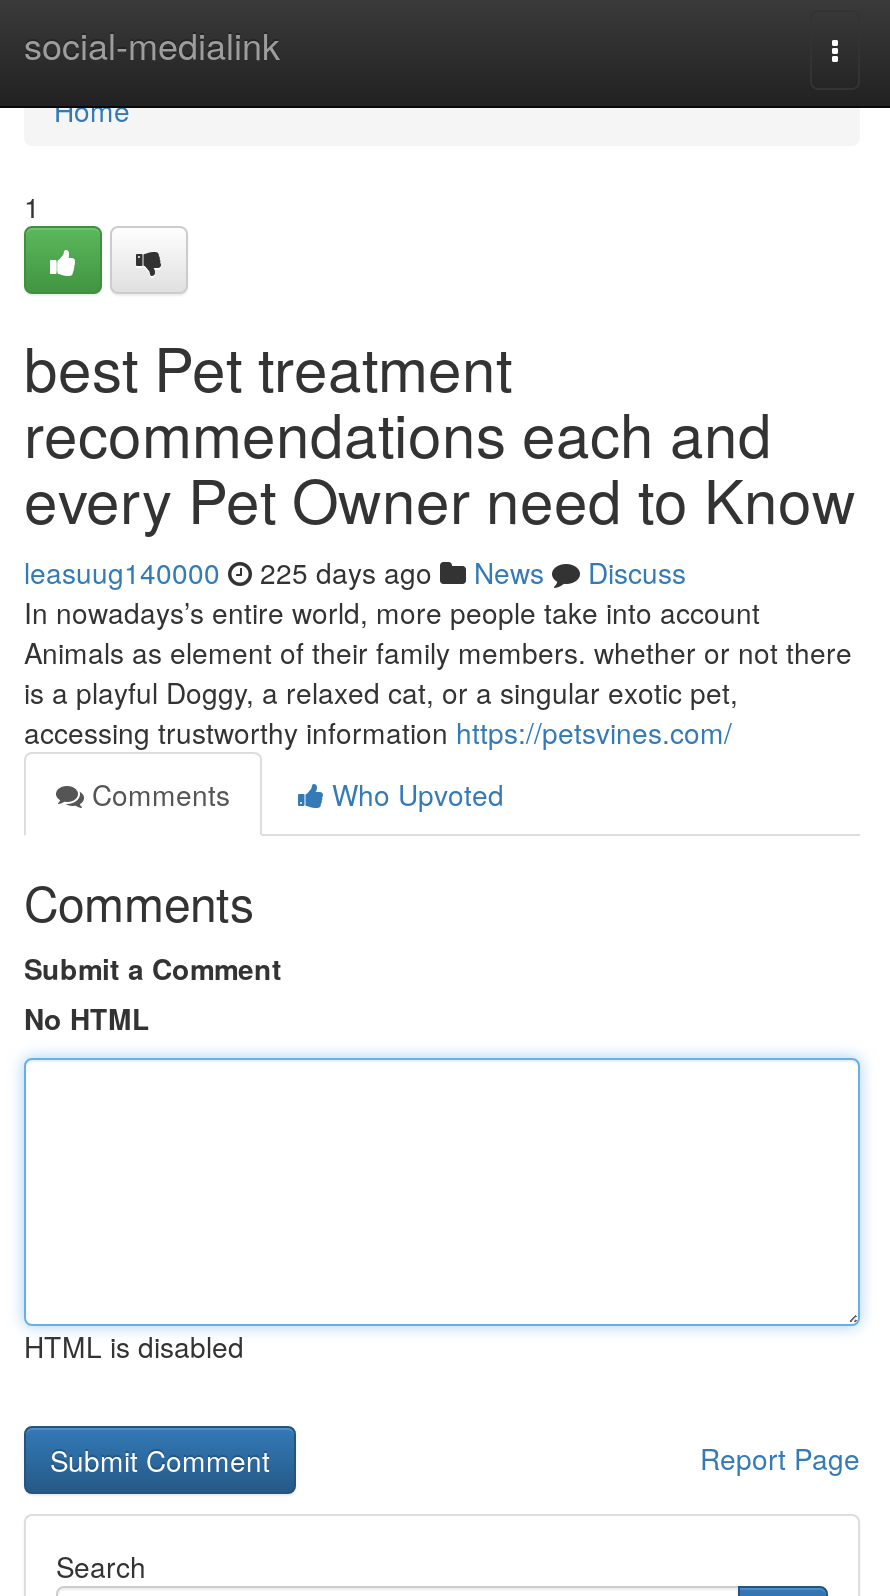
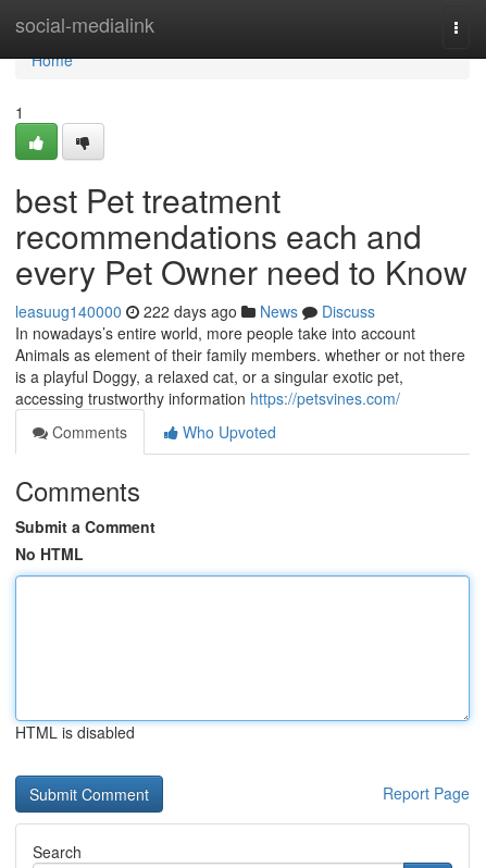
- leasuug140000 225 days ago News Discuss
+ leasuug140000 222 days ago News Discuss
